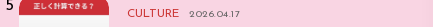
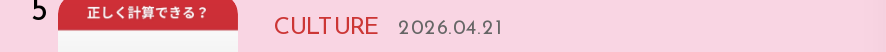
- CULTURE 2026.04.17
+ CULTURE 2026.04.21
